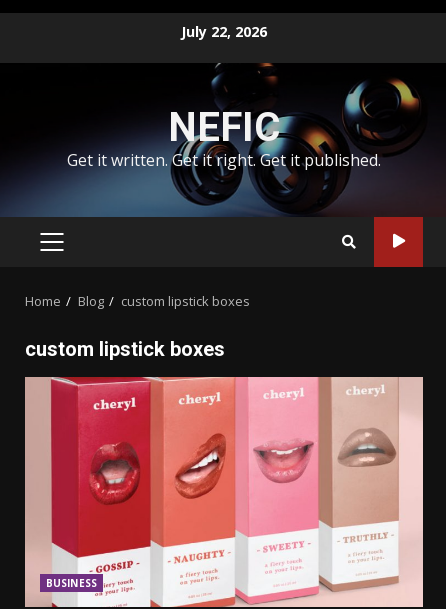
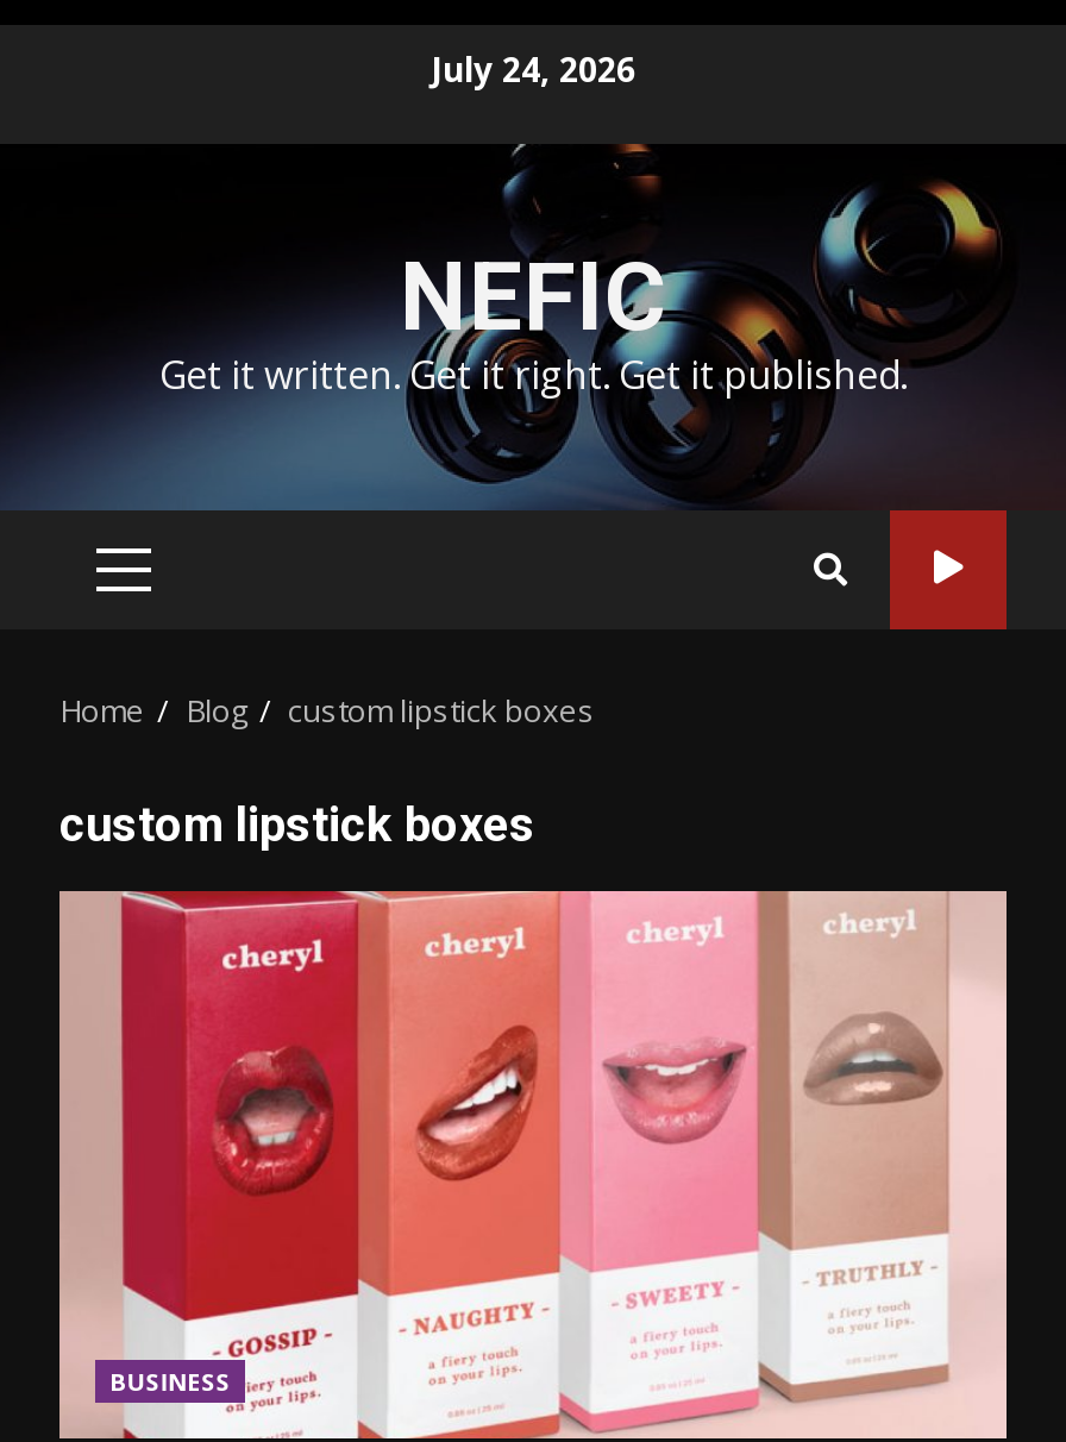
- July 22, 2026
+ July 24, 2026
